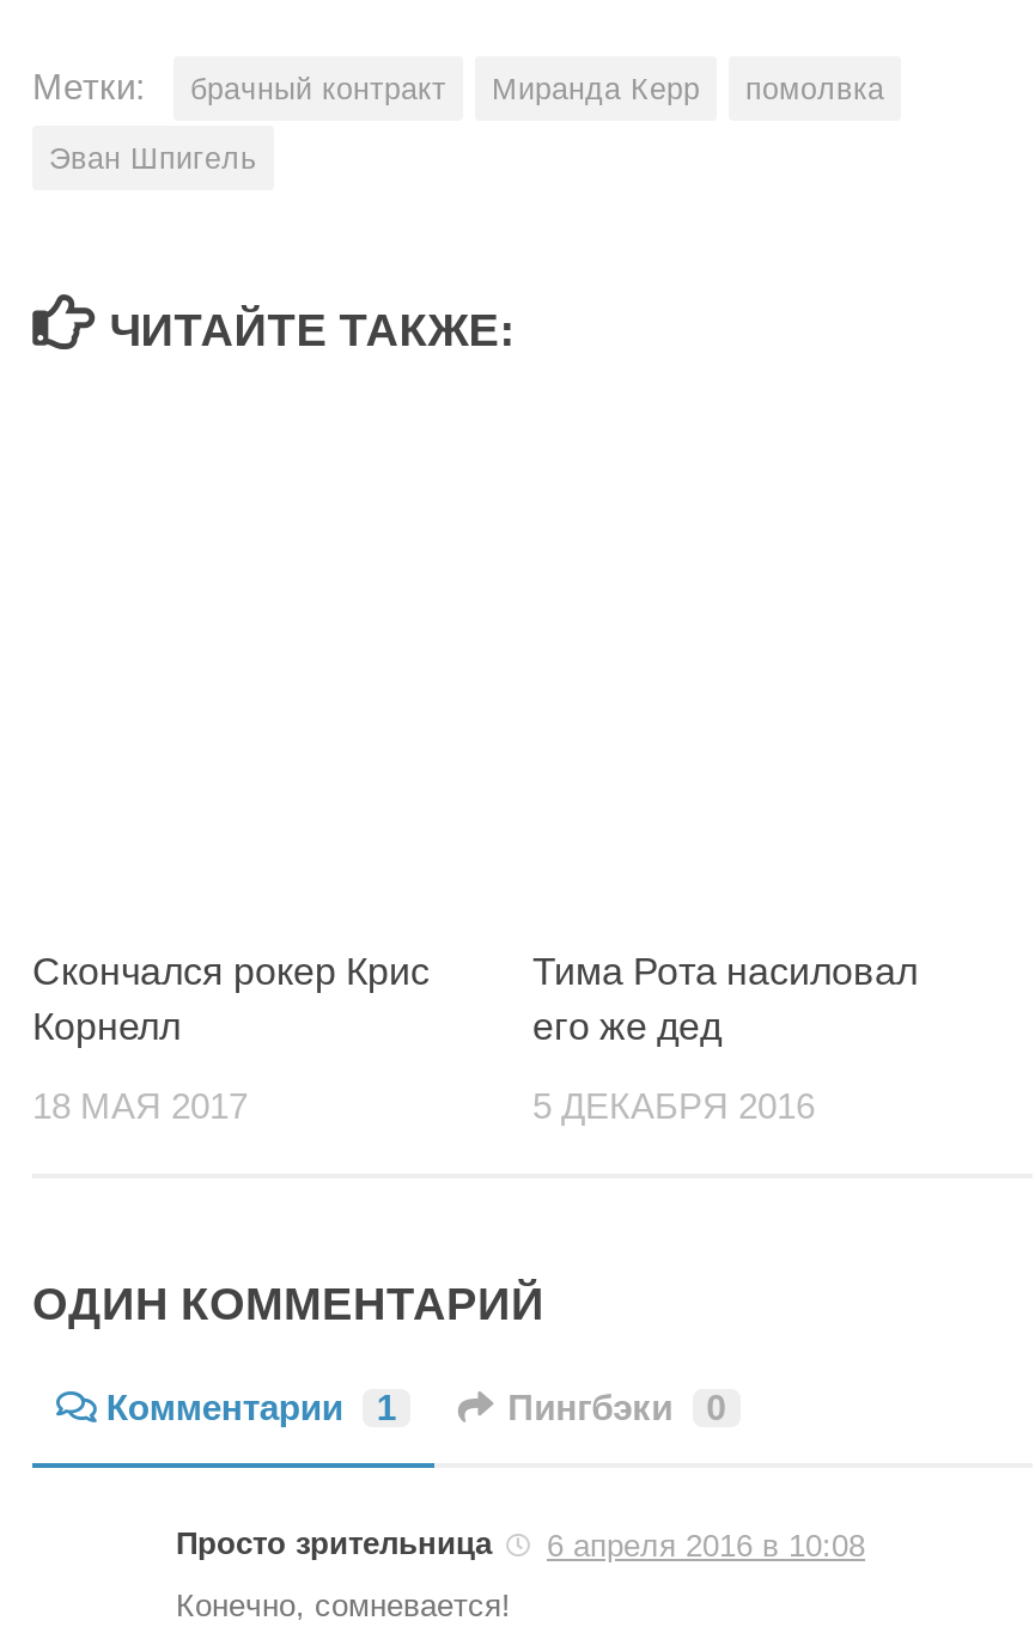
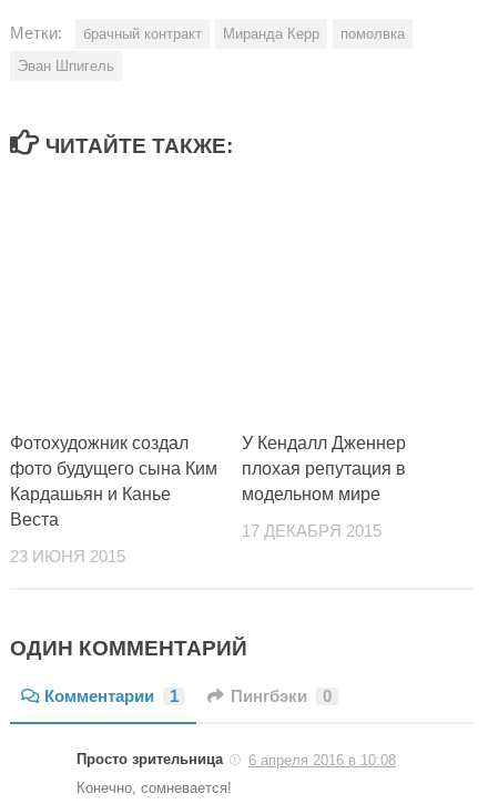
- Скончался рокер Крис
- Корнелл
+ Фотохудожник создал
+ фото будущего сына Ким
+ Кардашьян и Канье
+ Веста

- Тима Рота насиловал
- его же дед
+ У Кендалл Дженнер
+ плохая репутация в
+ модельном мире

- 18 МАЯ 2017
+ 23 ИЮНЯ 2015

- 5 ДЕКАБРЯ 2016
+ 17 ДЕКАБРЯ 2015
